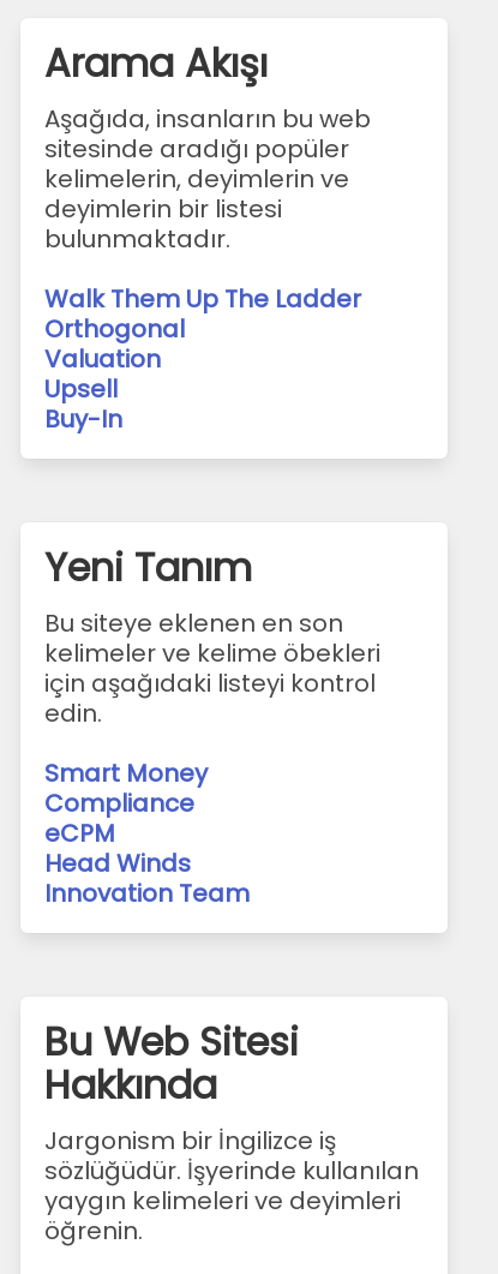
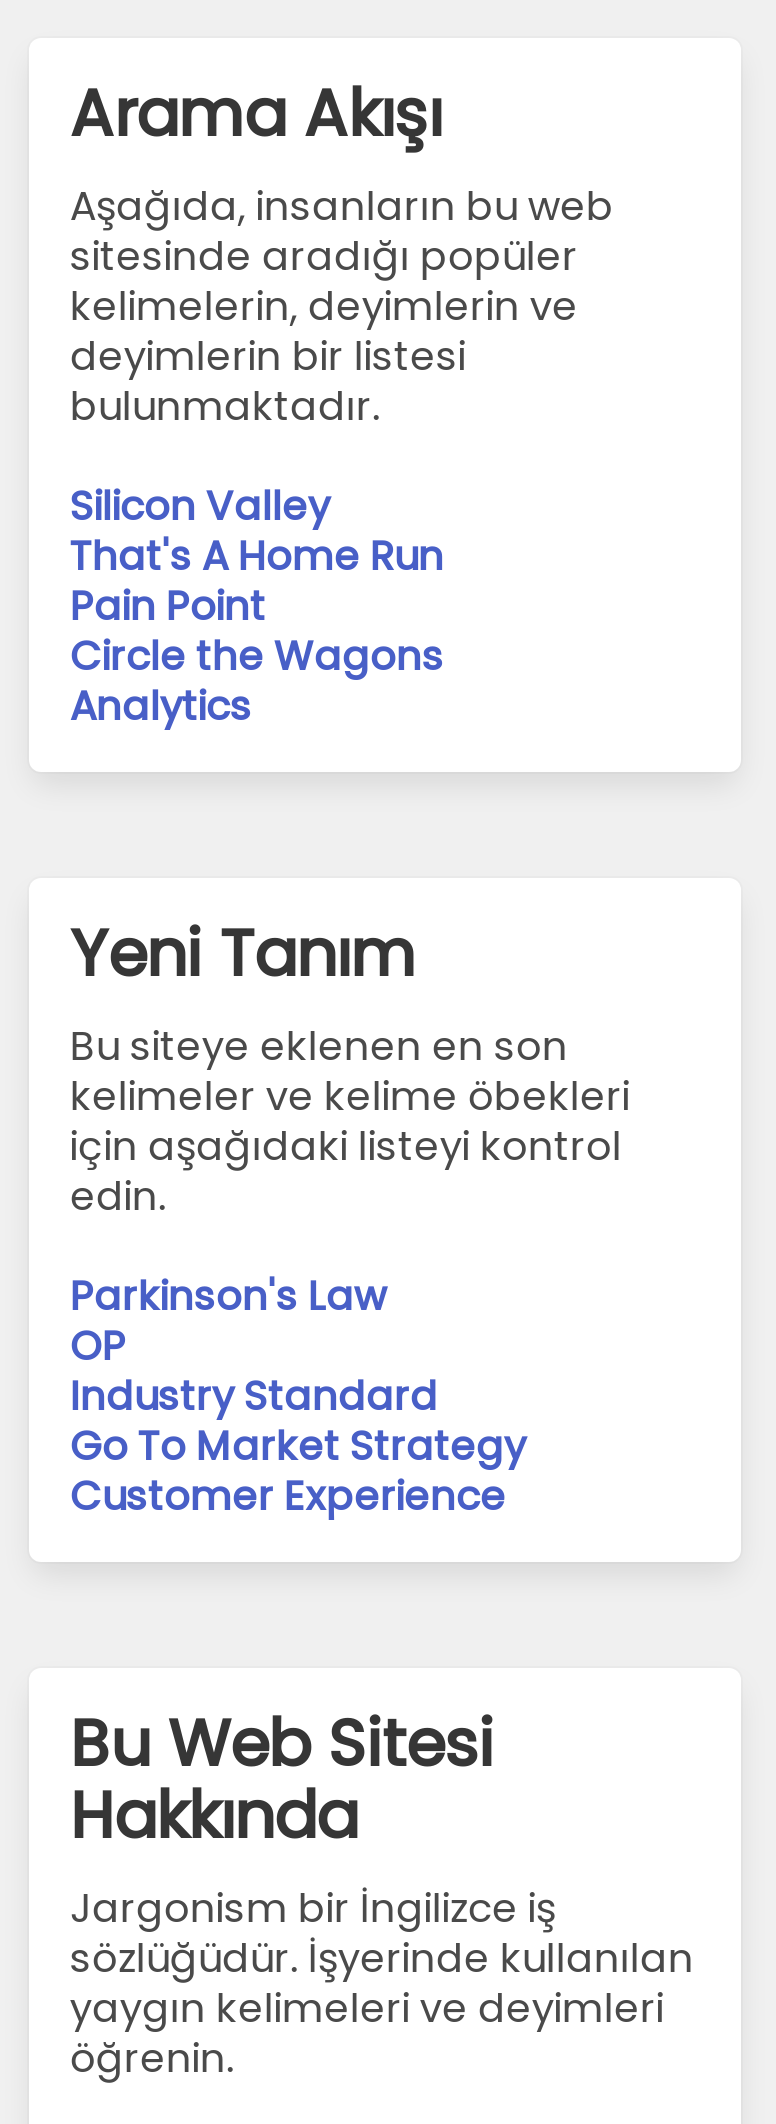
- Walk Them Up The Ladder
- Orthogonal
- Valuation
- Upsell
- Buy-In
+ Silicon Valley
+ That's A Home Run
+ Pain Point
+ Circle the Wagons
+ Analytics

- Smart Money
- Compliance
- eCPM
- Head Winds
- Innovation Team
+ Parkinson's Law
+ OP
+ Industry Standard
+ Go To Market Strategy
+ Customer Experience
